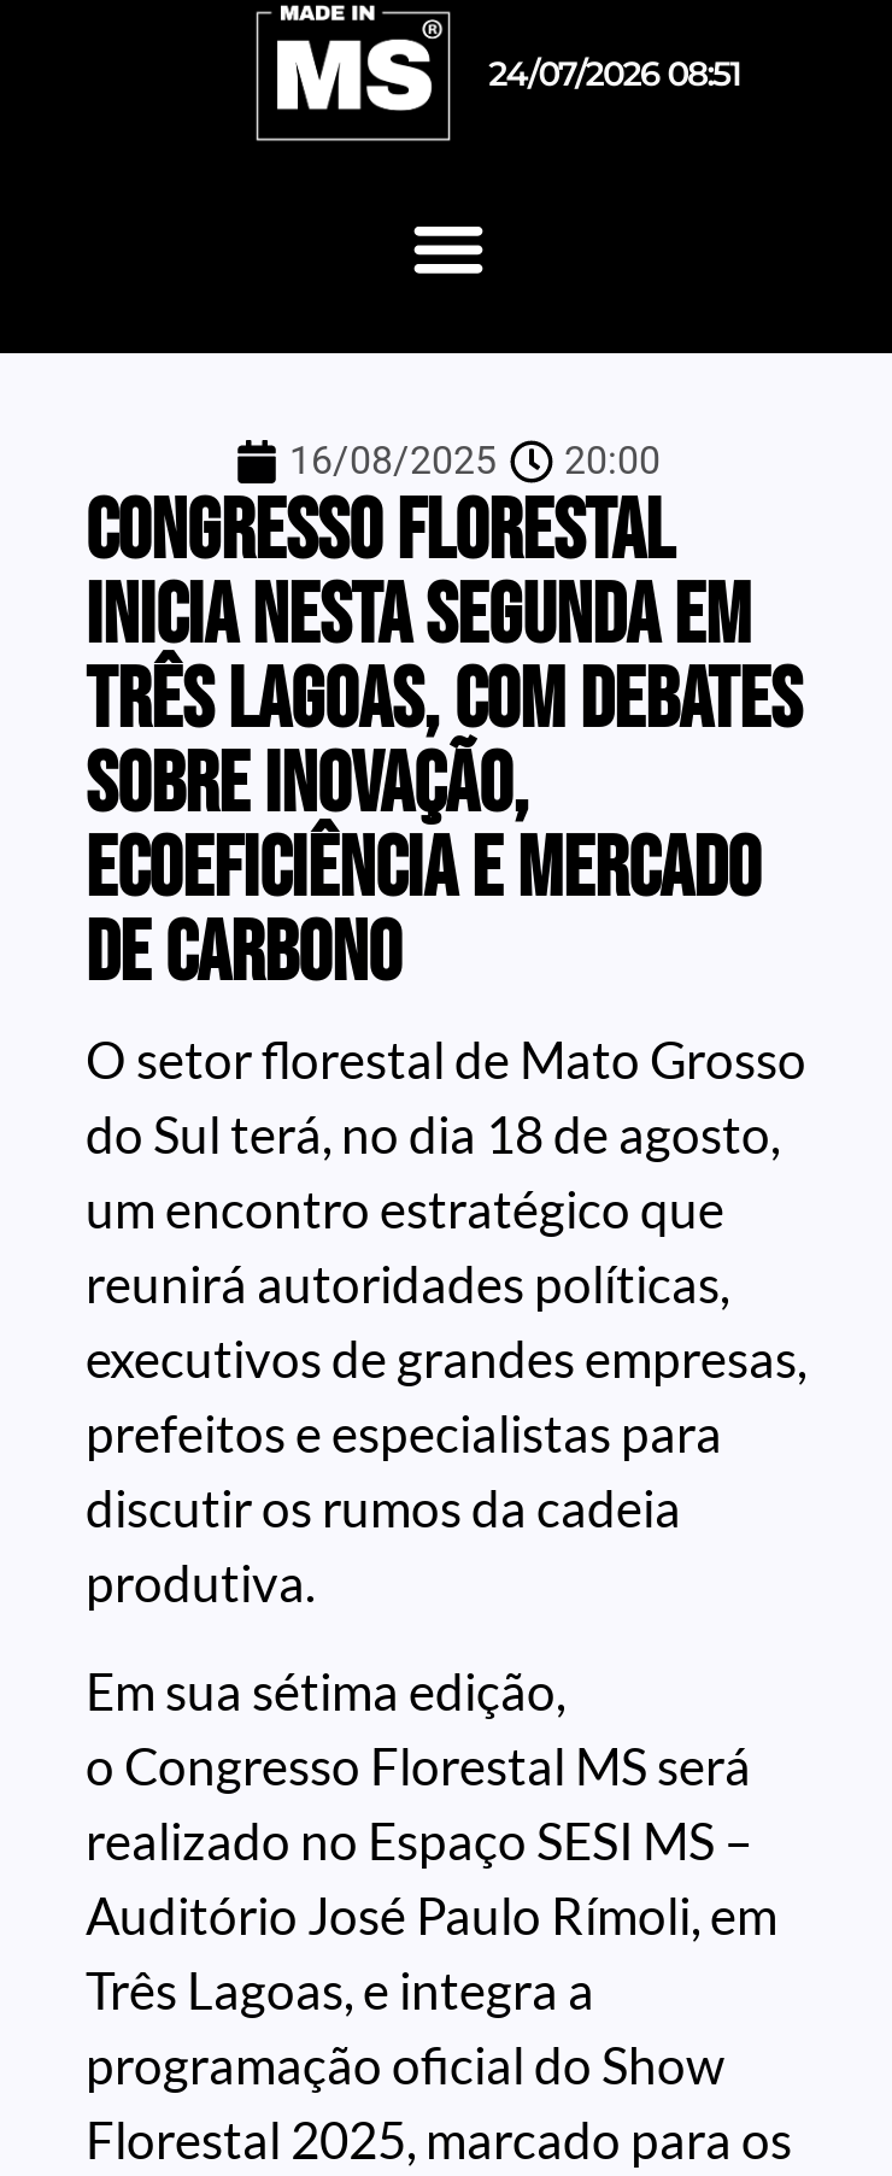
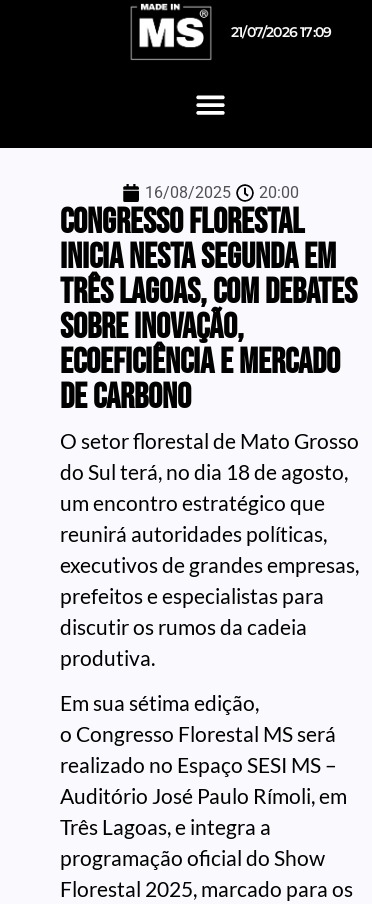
- 24/07/2026 08:51
+ 21/07/2026 17:09
